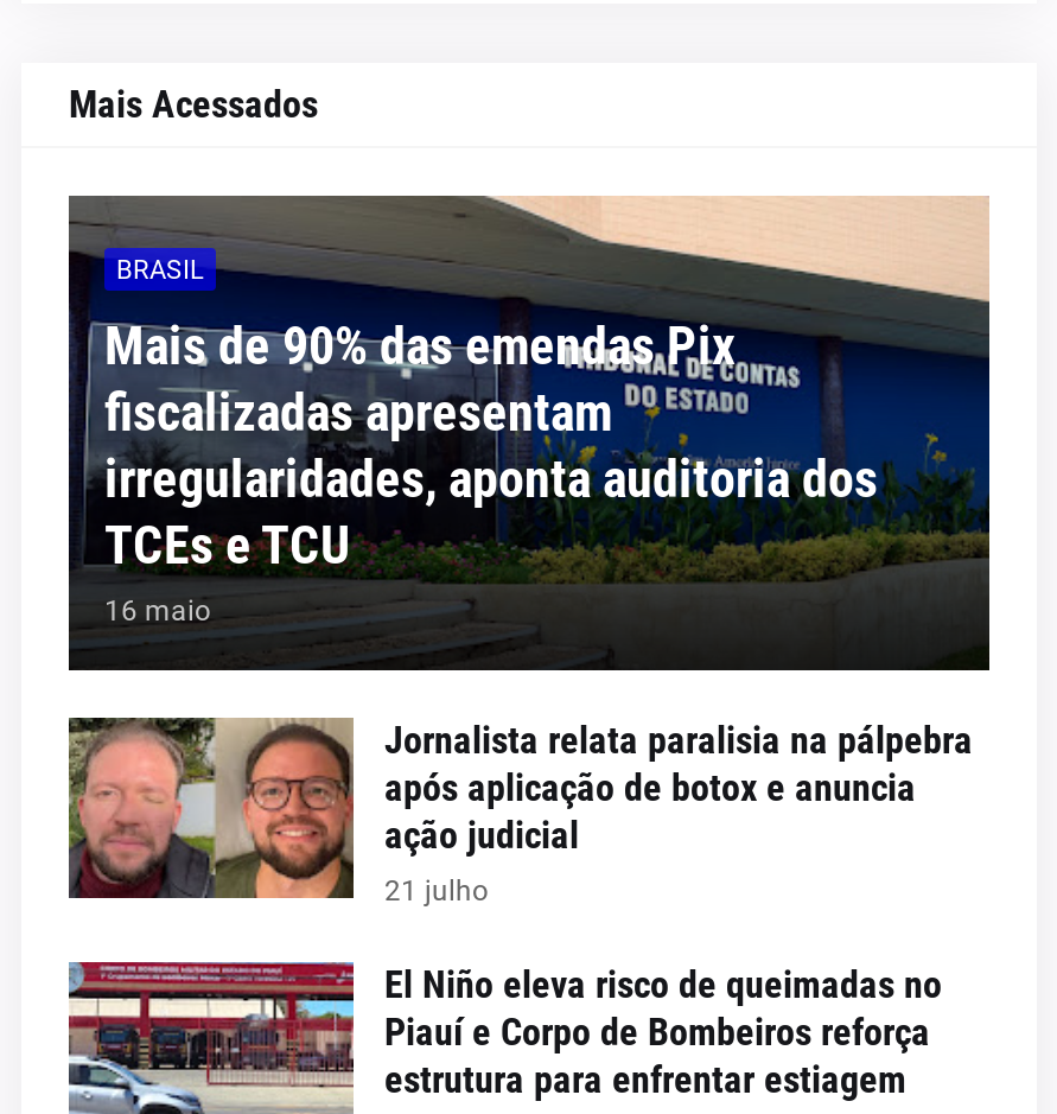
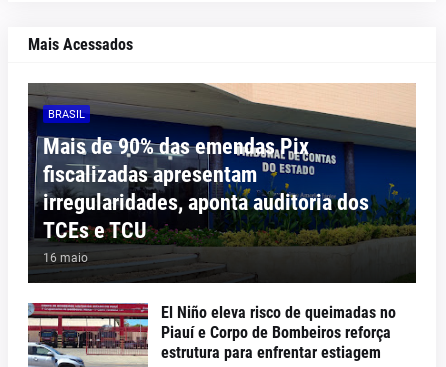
- [image]
- Jornalista relata paralisia na pálpebra
- após aplicação de botox e anuncia
- ação judicial
- 21 julho
